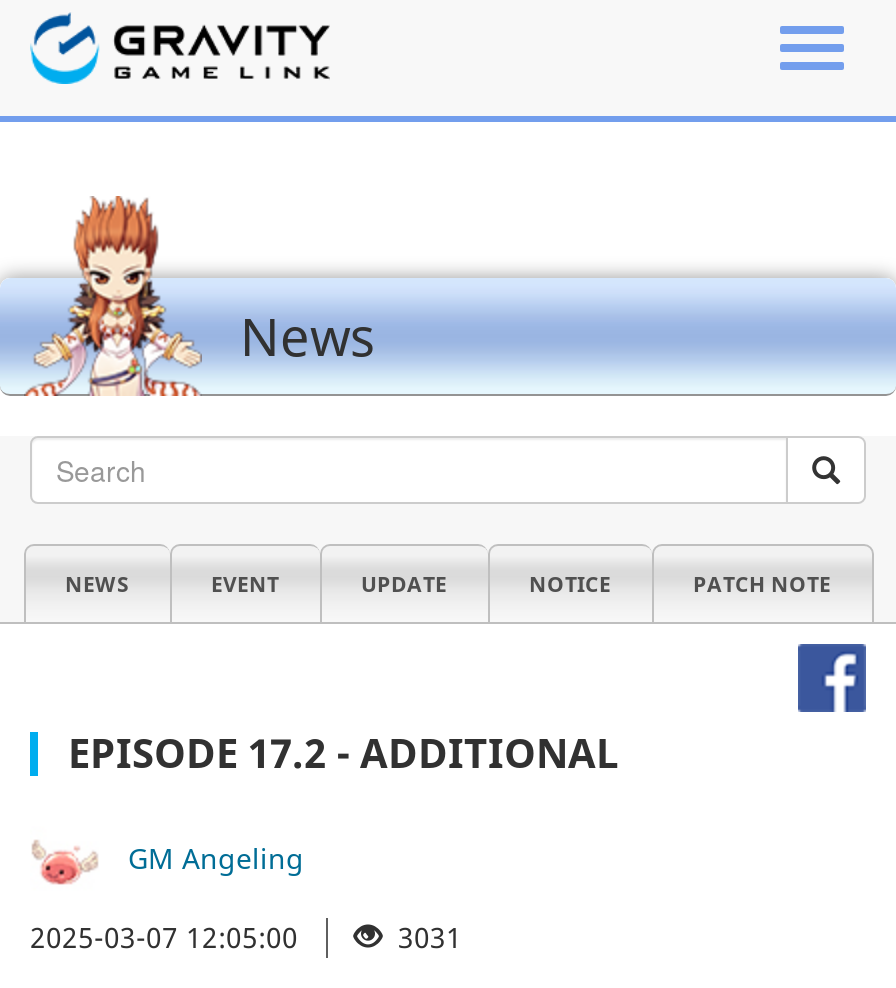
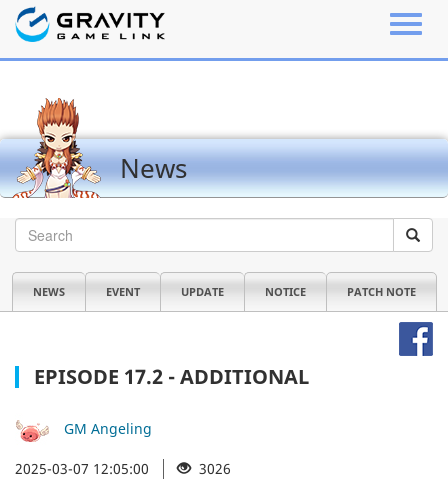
- 3031
+ 3026
